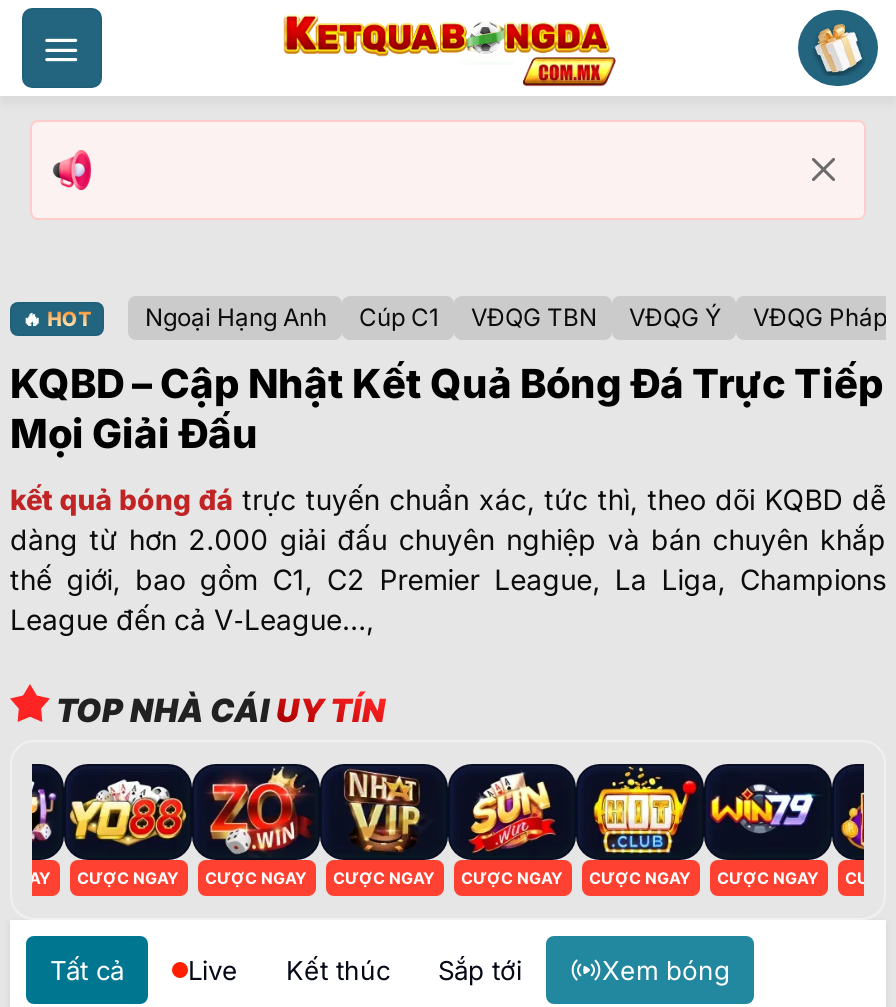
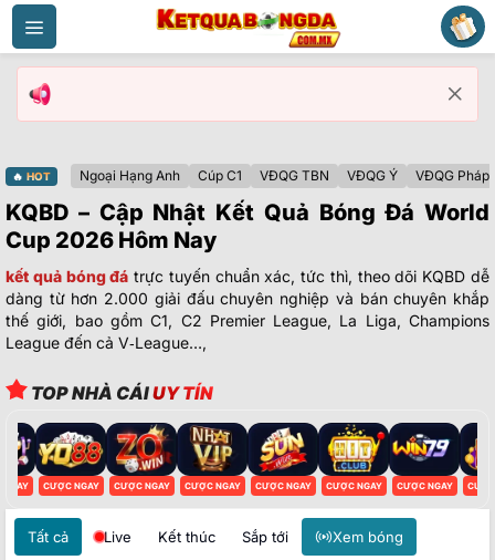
- KQBD – Cập Nhật Kết Quả Bóng Đá Trực Tiếp
- Mọi Giải Đấu
+ KQBD – Cập Nhật Kết Quả Bóng Đá World
+ Cup 2026 Hôm Nay
